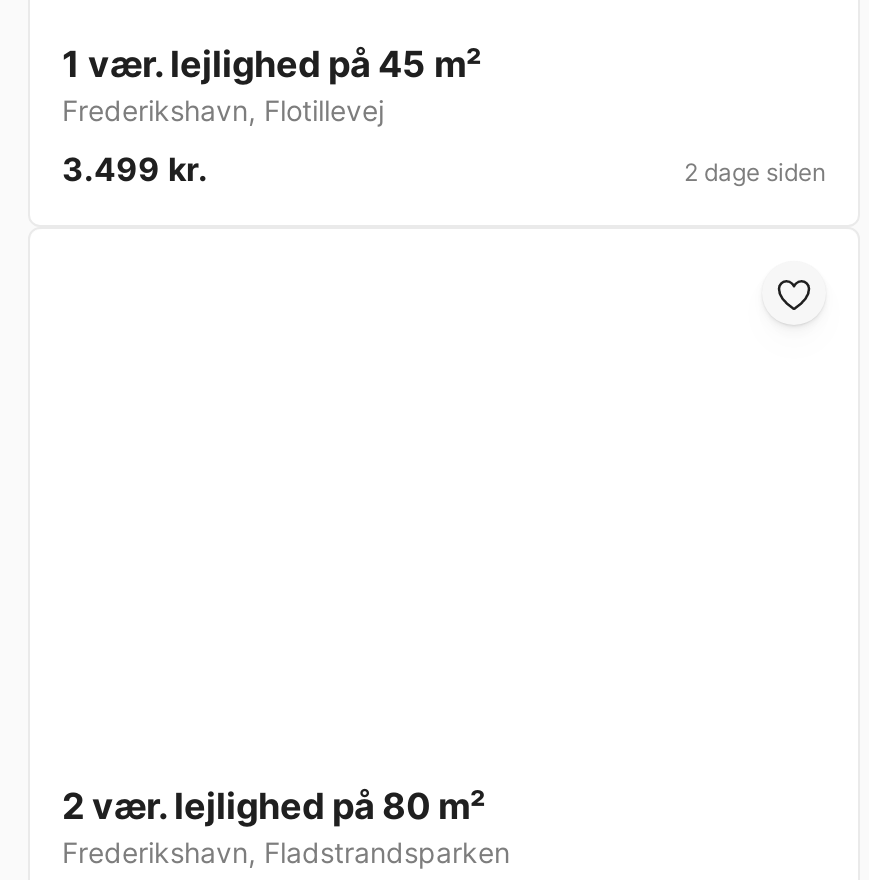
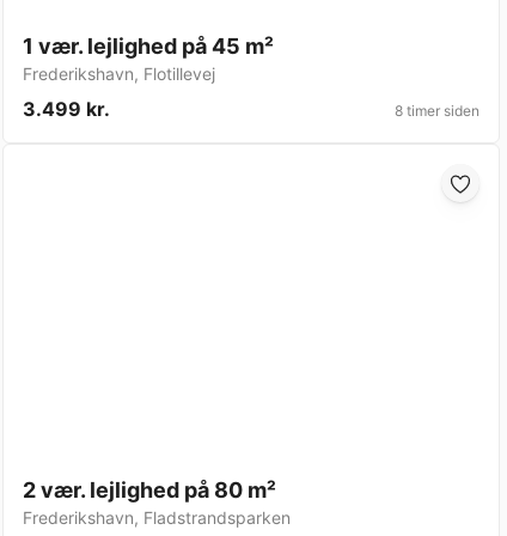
- 2 dage siden
+ 8 timer siden
